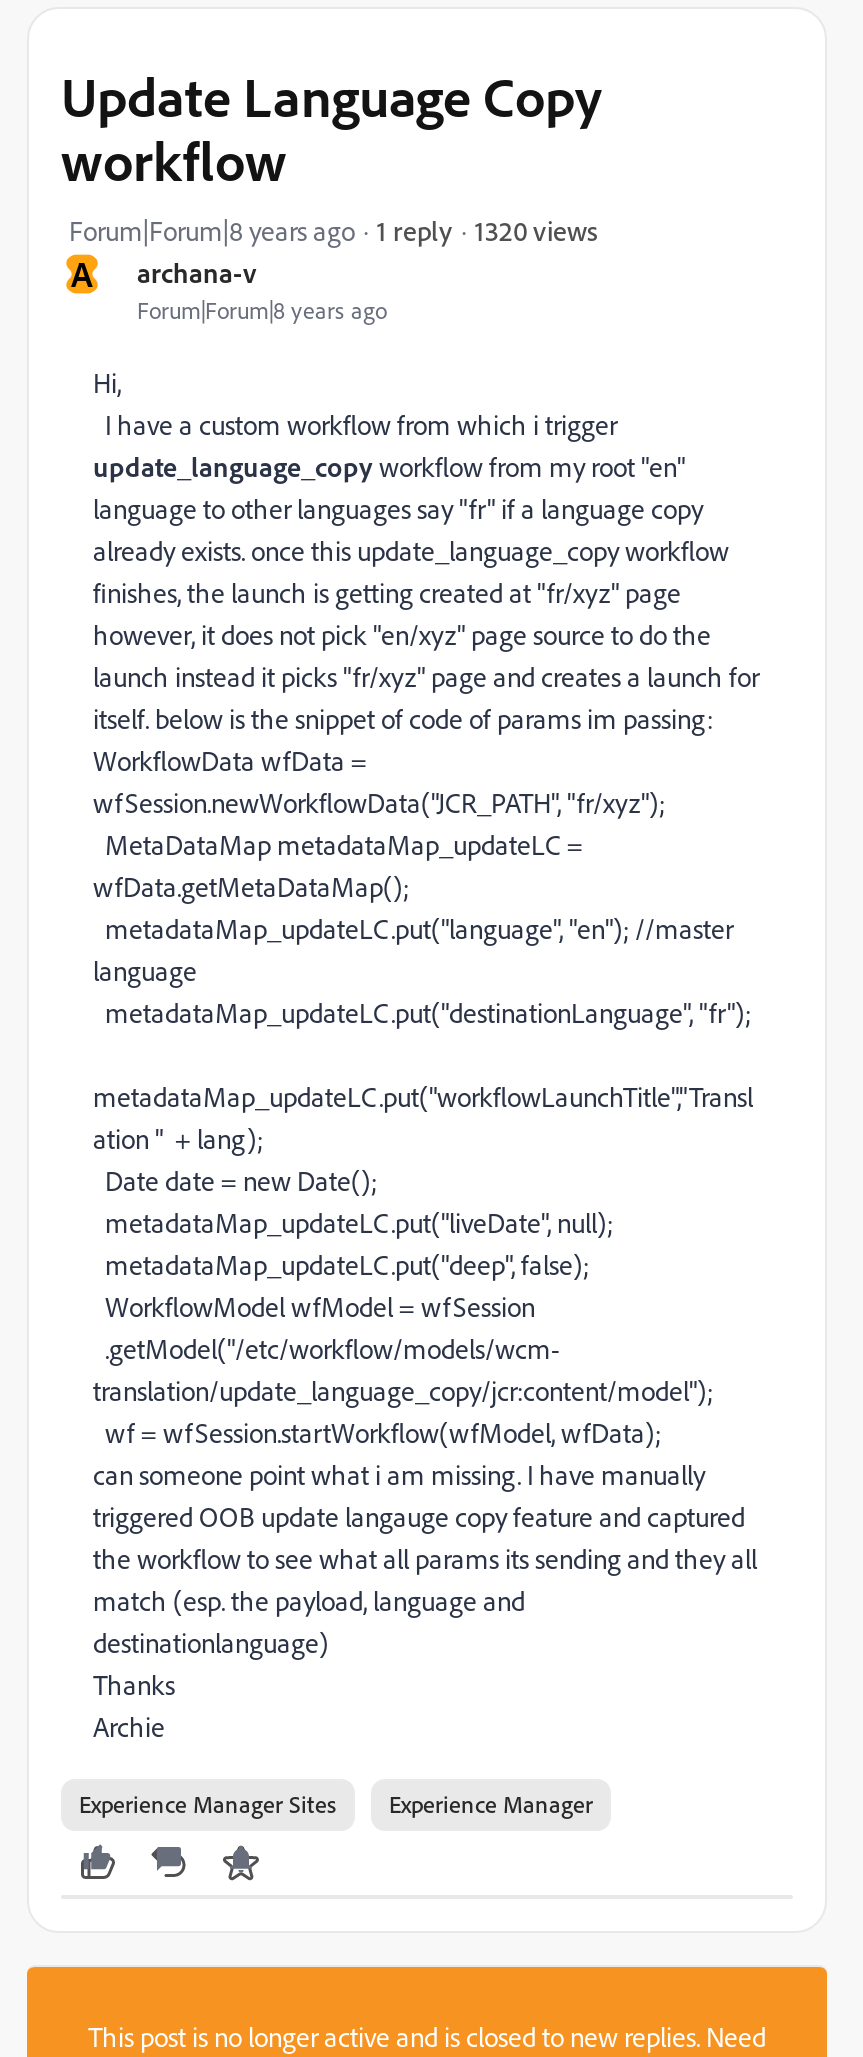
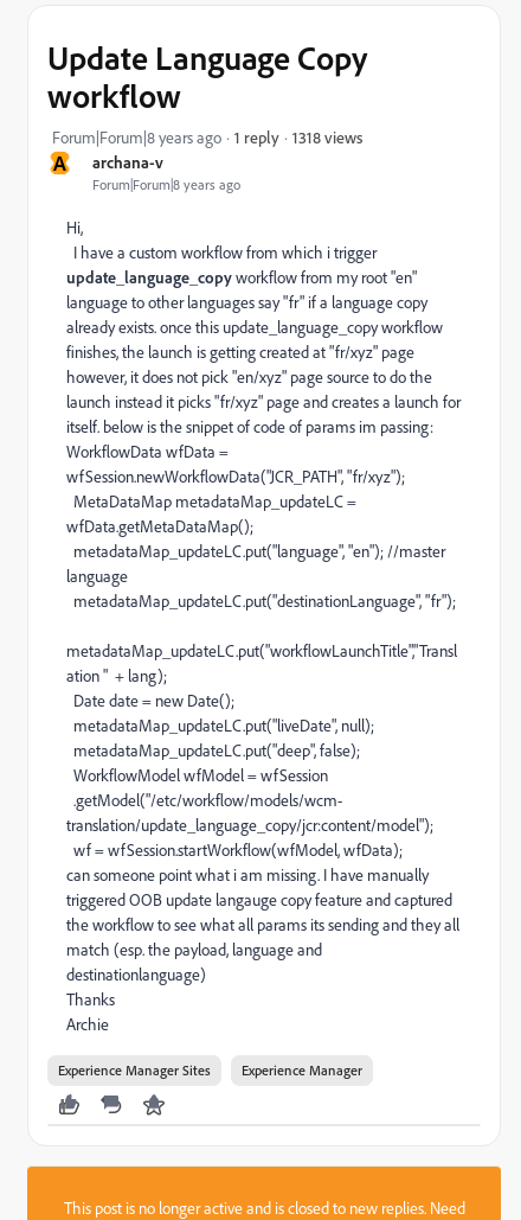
- 1320 views
+ 1318 views
